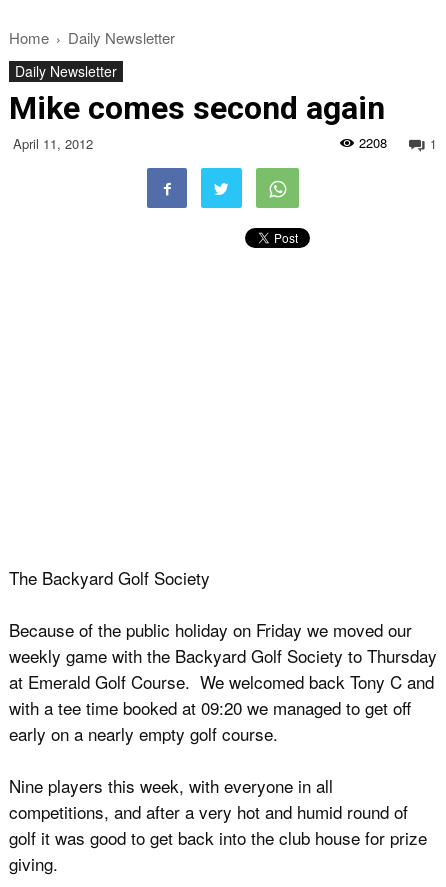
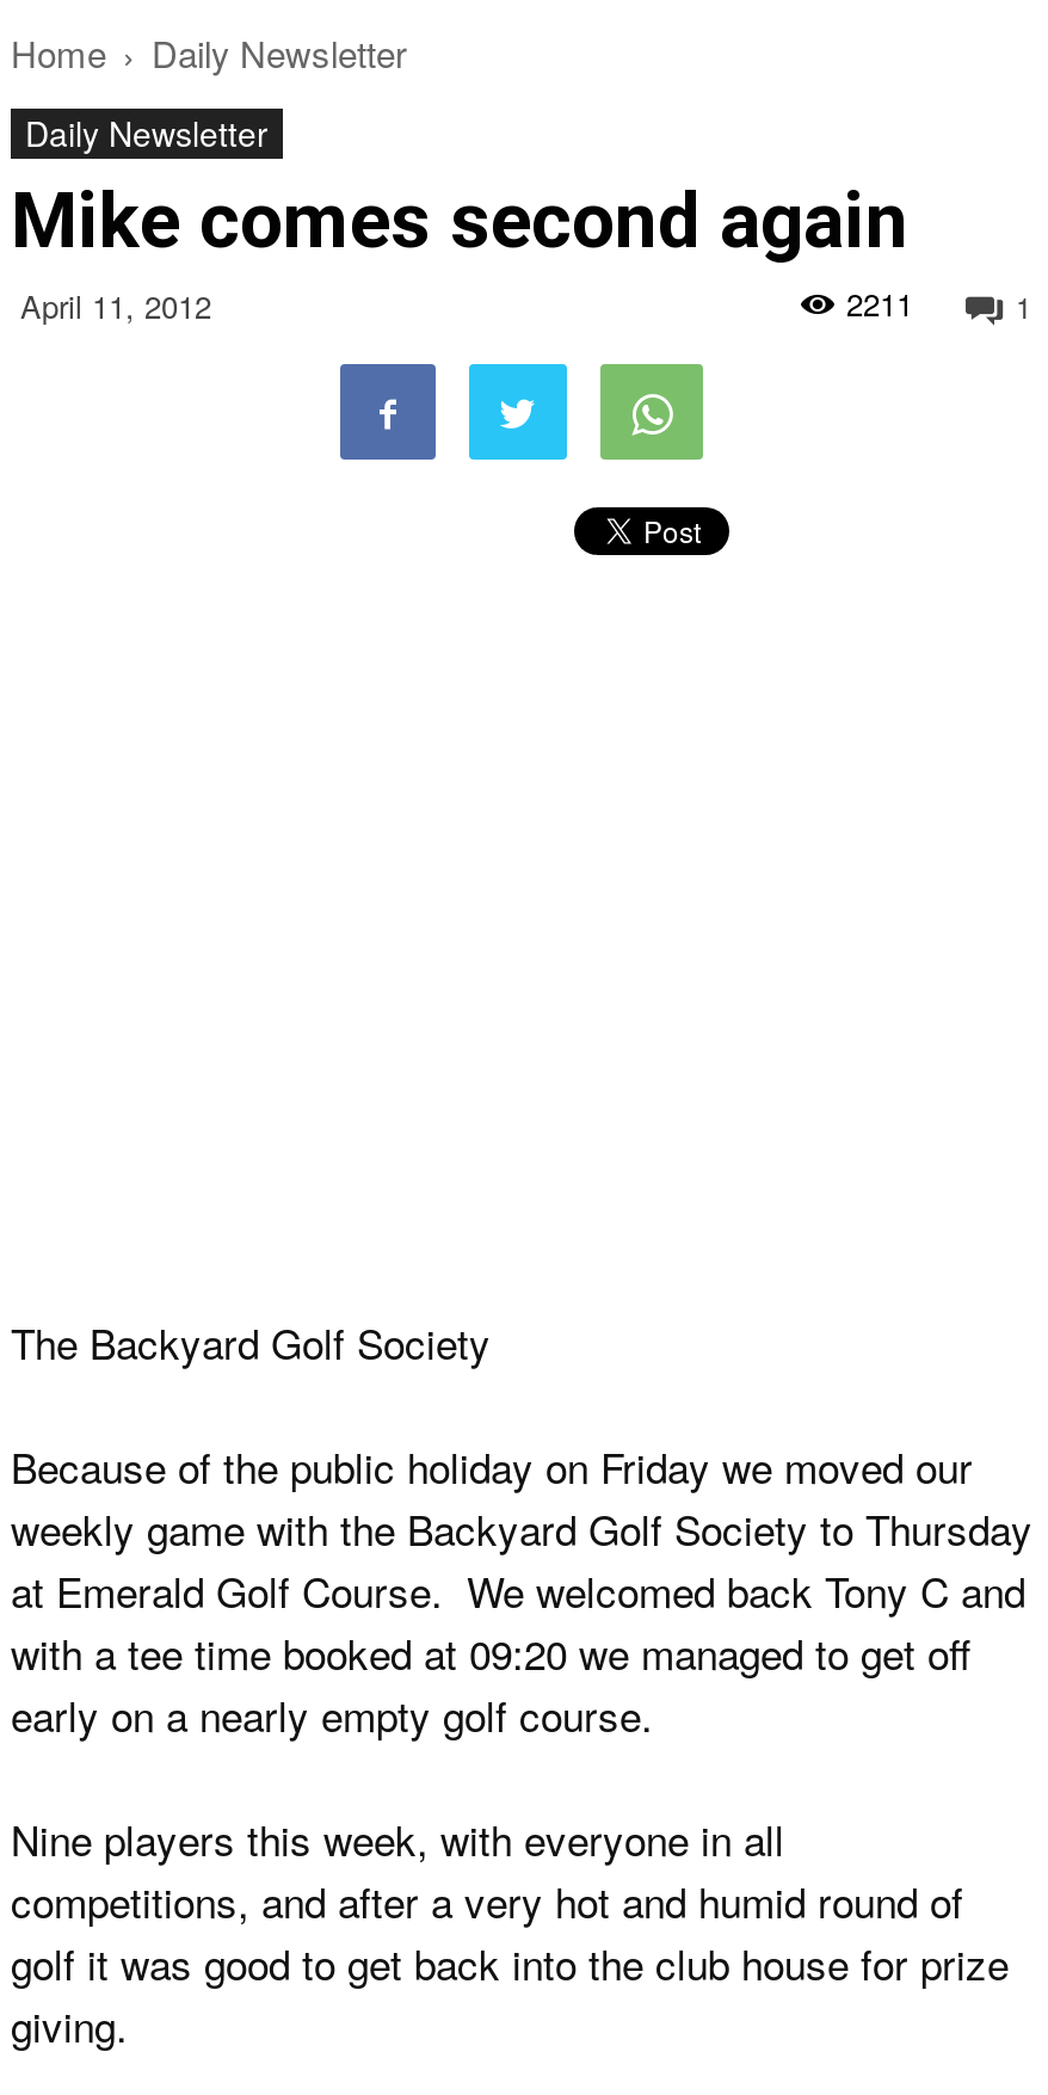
- 2208
+ 2211
